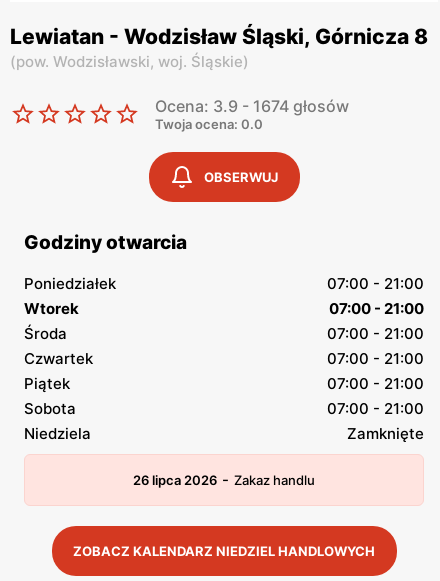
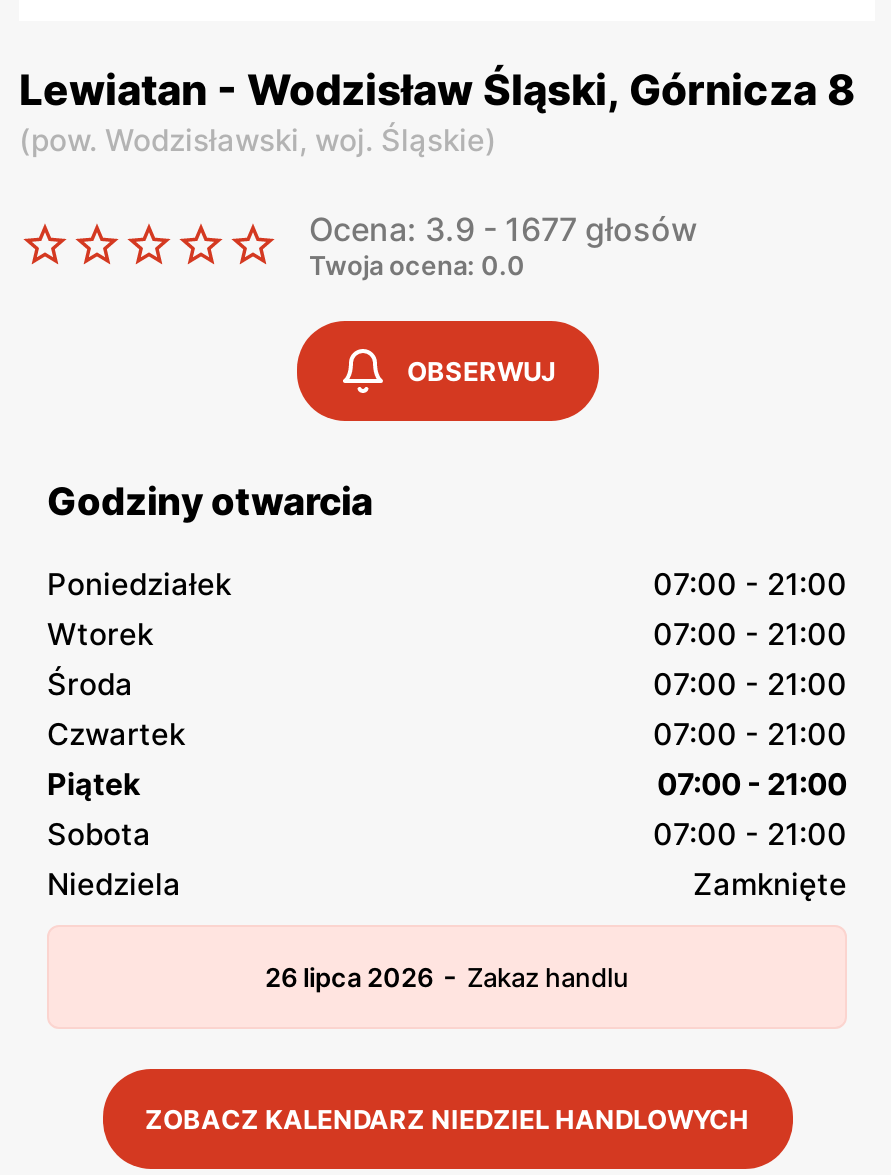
- Ocena: 3.9 - 1674 głosów
+ Ocena: 3.9 - 1677 głosów
